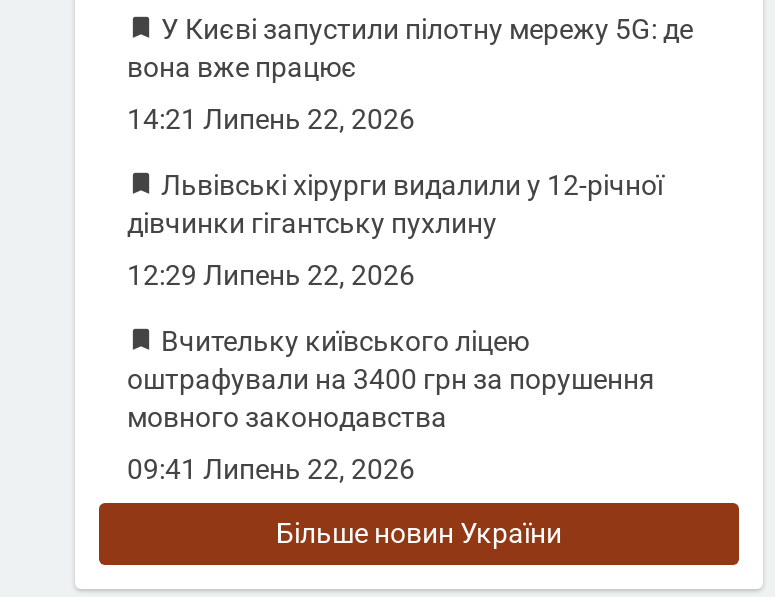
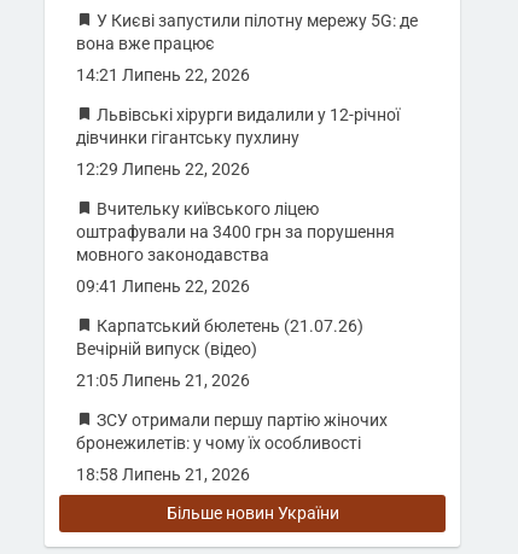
+ Карпатський бюлетень (21.07.26)
+ Вечірній випуск (відео)
+ 21:05 Липень 21, 2026
+ ЗСУ отримали першу партію жіночих
+ бронежилетів: у чому їх особливості
+ 18:58 Липень 21, 2026
